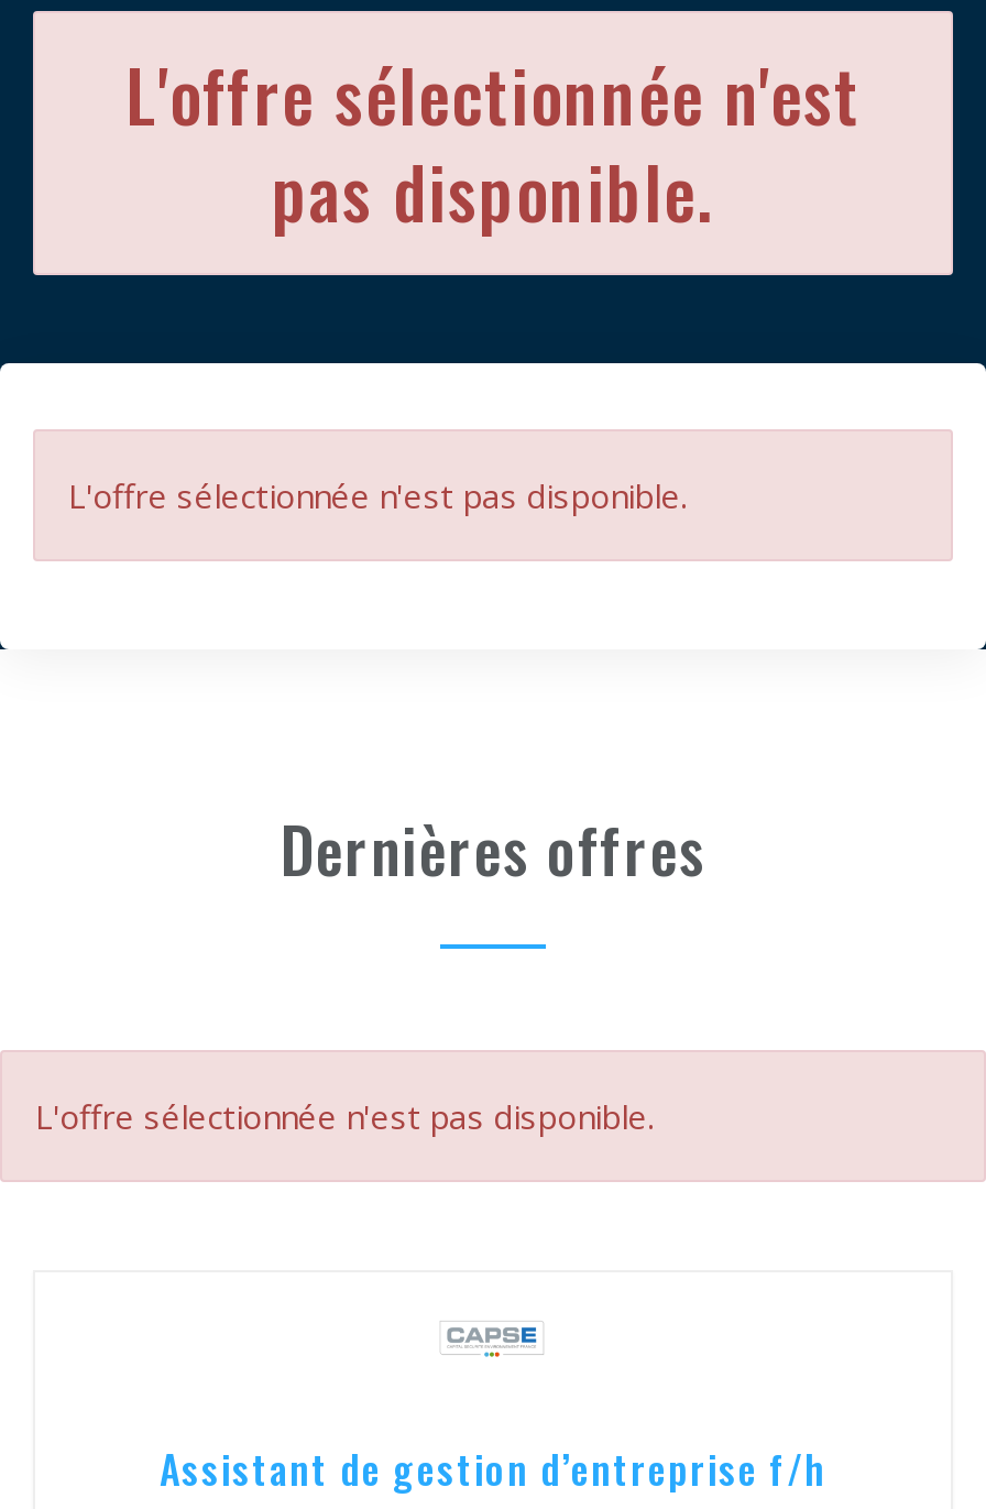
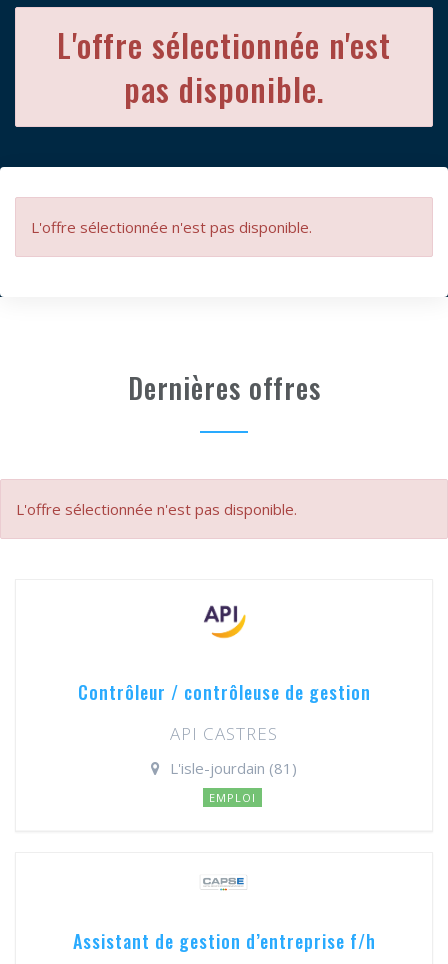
+ [image]
+ Contrôleur / contrôleuse de gestion
+ API CASTRES
+ L'isle-jourdain (81)
+ EMPLOI
